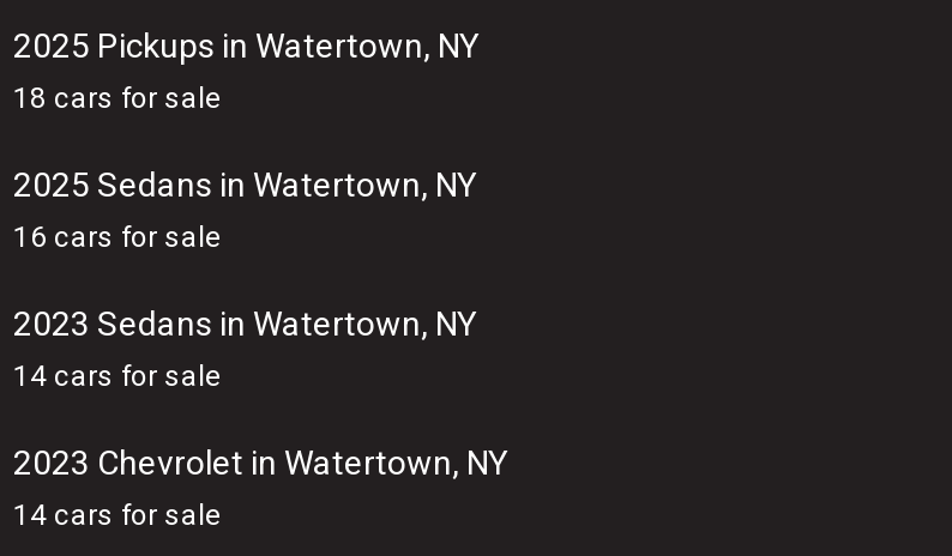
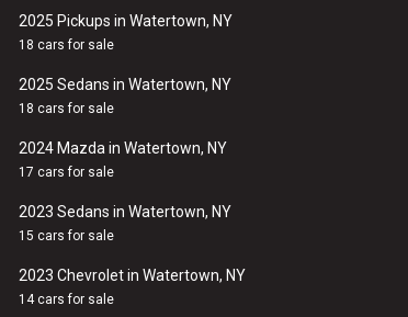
- 16 cars for sale
+ 18 cars for sale
+ 2024 Mazda in Watertown, NY
+ 17 cars for sale

- 14 cars for sale
+ 15 cars for sale
